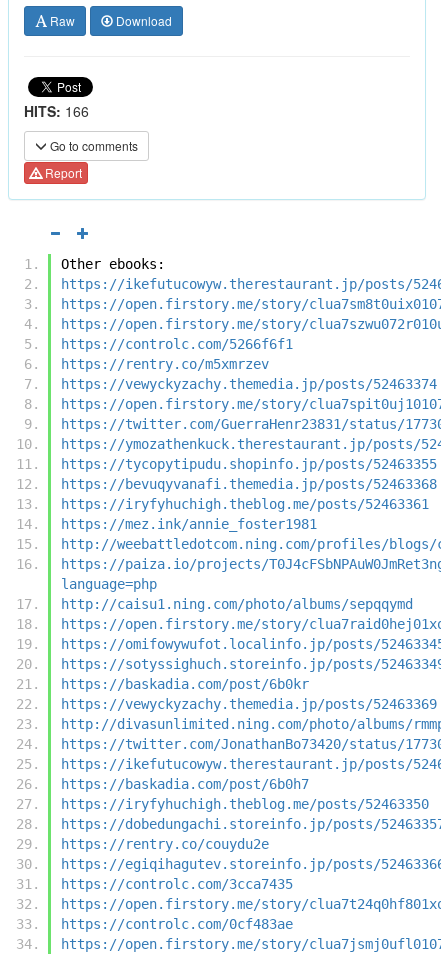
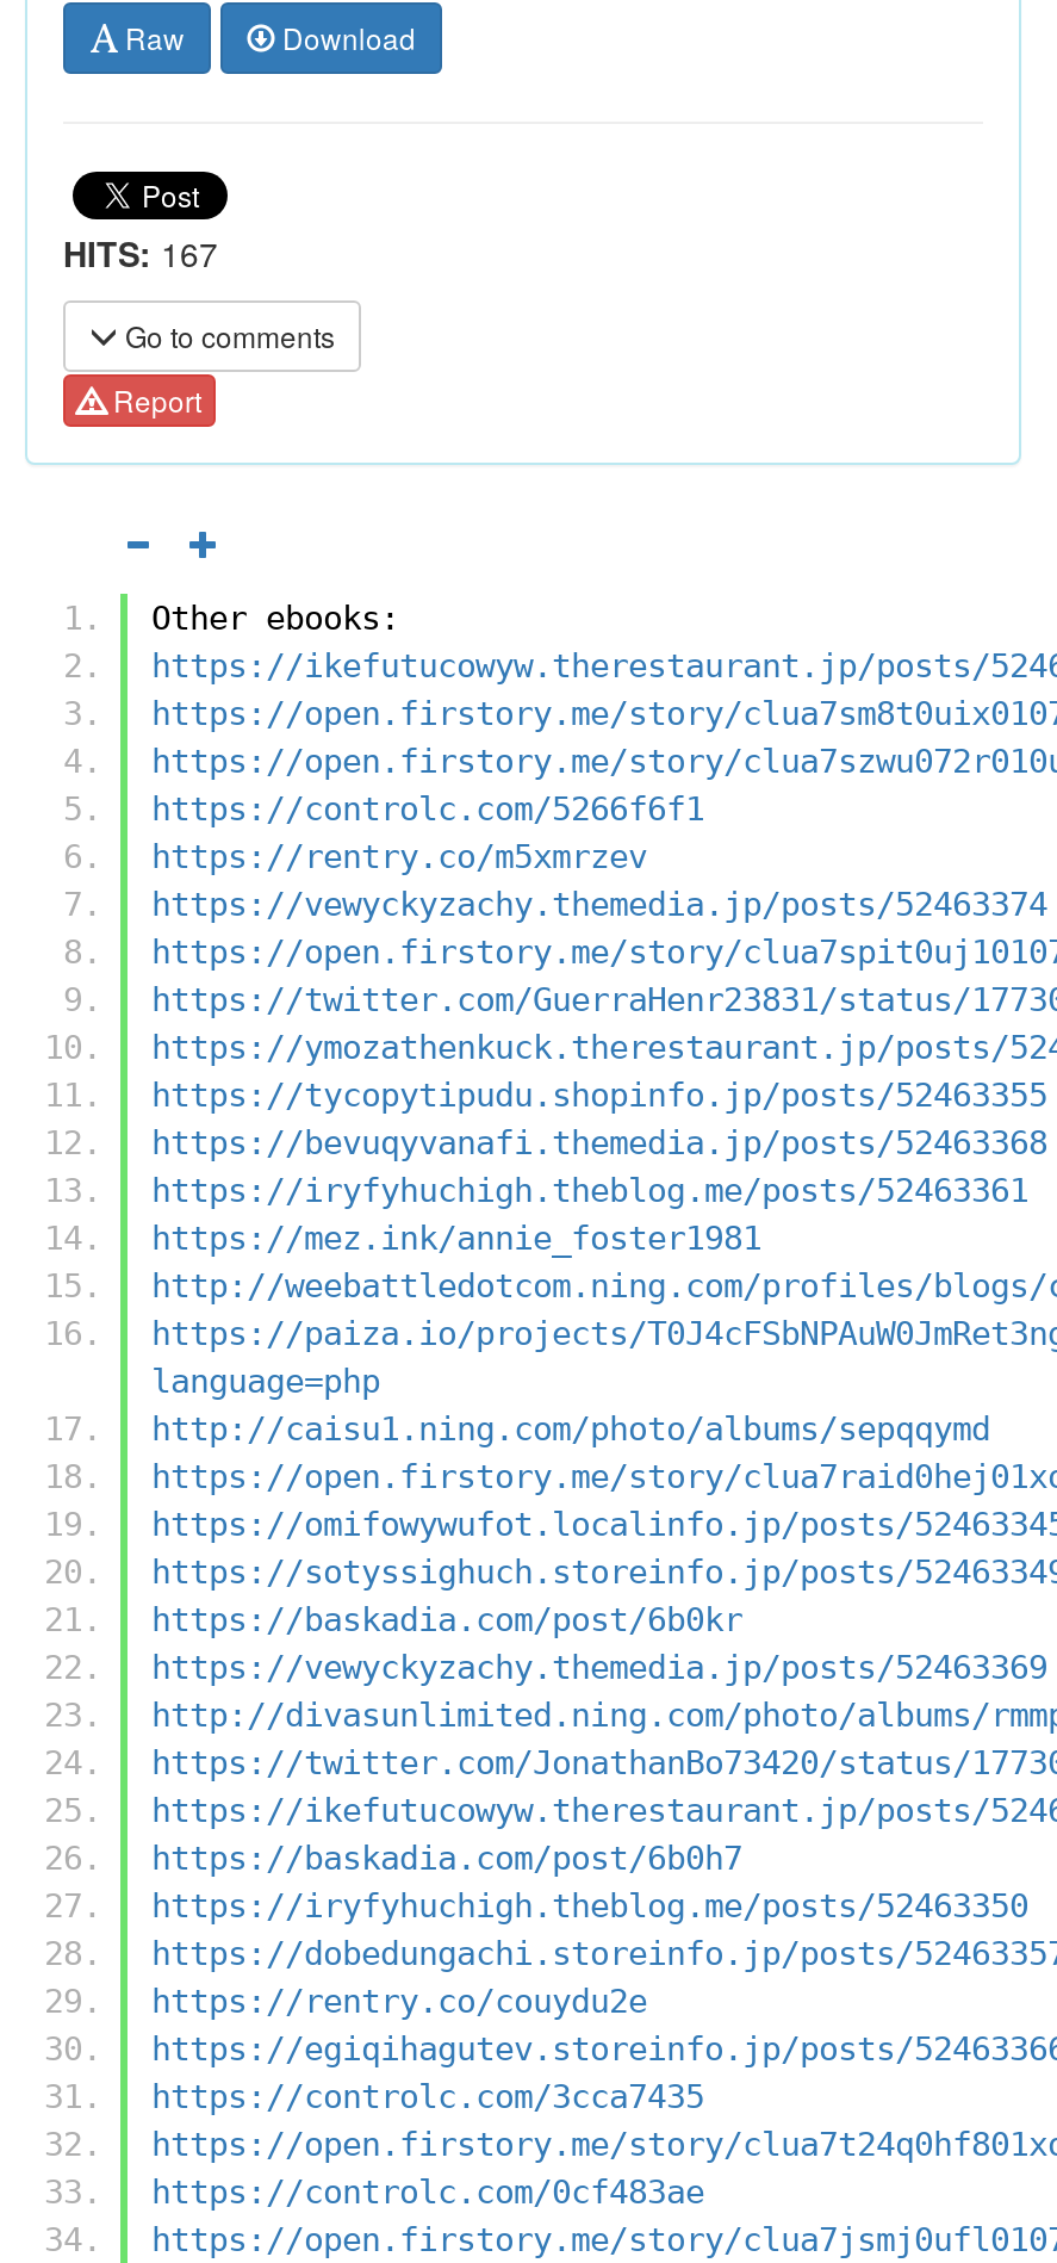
- HITS: 166
+ HITS: 167
